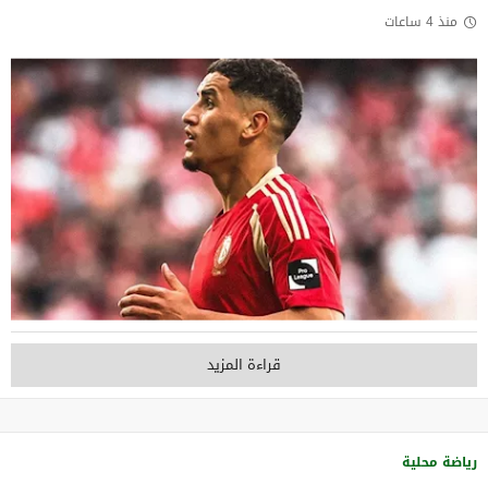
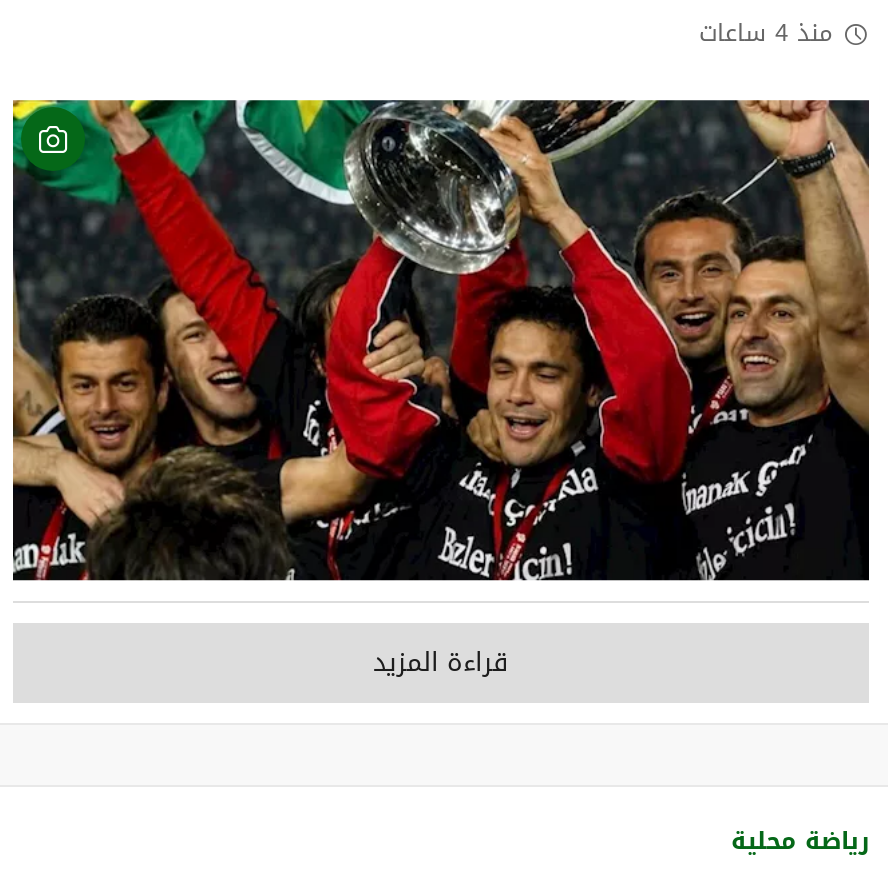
- [image]
+ [image]
